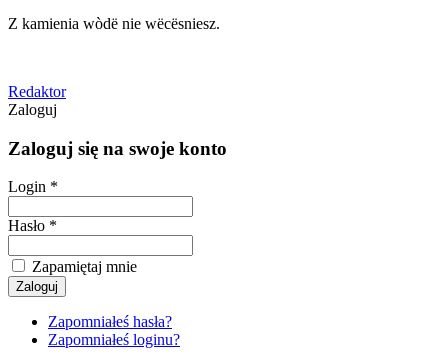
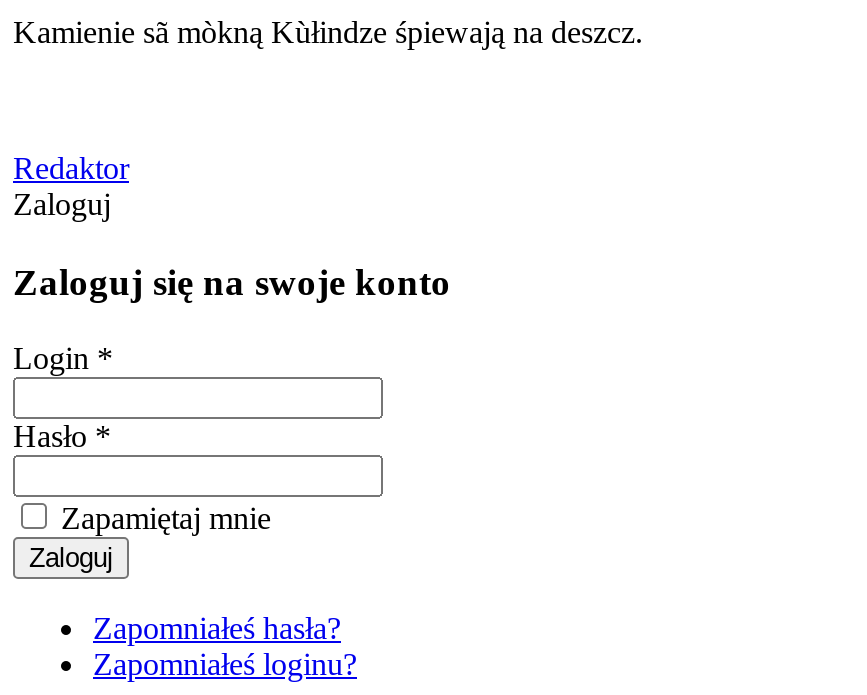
- Z kamienia wòdë nie wëcësniesz.
+ Kamienie sã mòkną Kùłindze śpiewają na deszcz.
